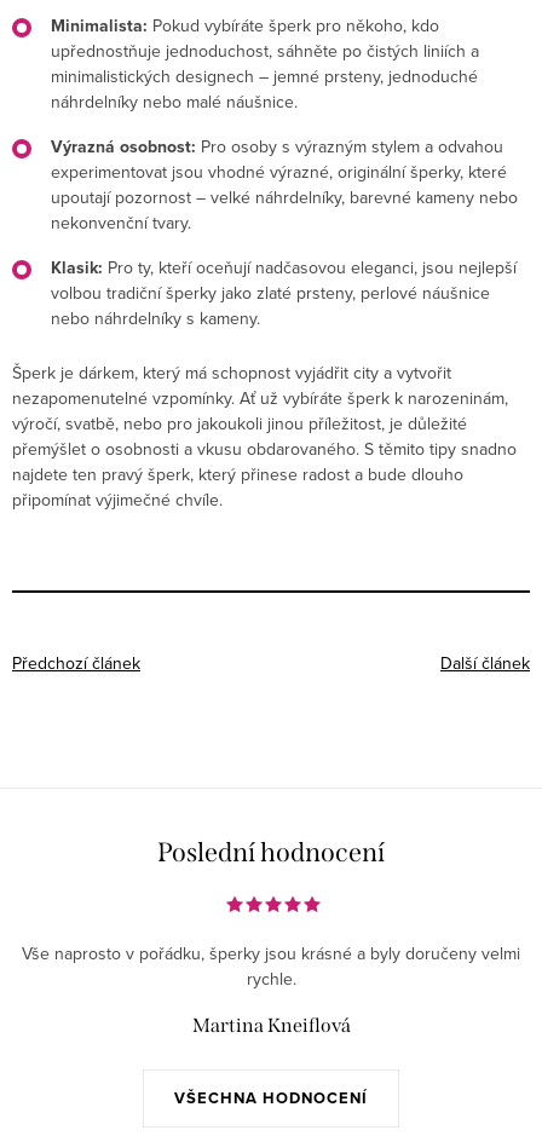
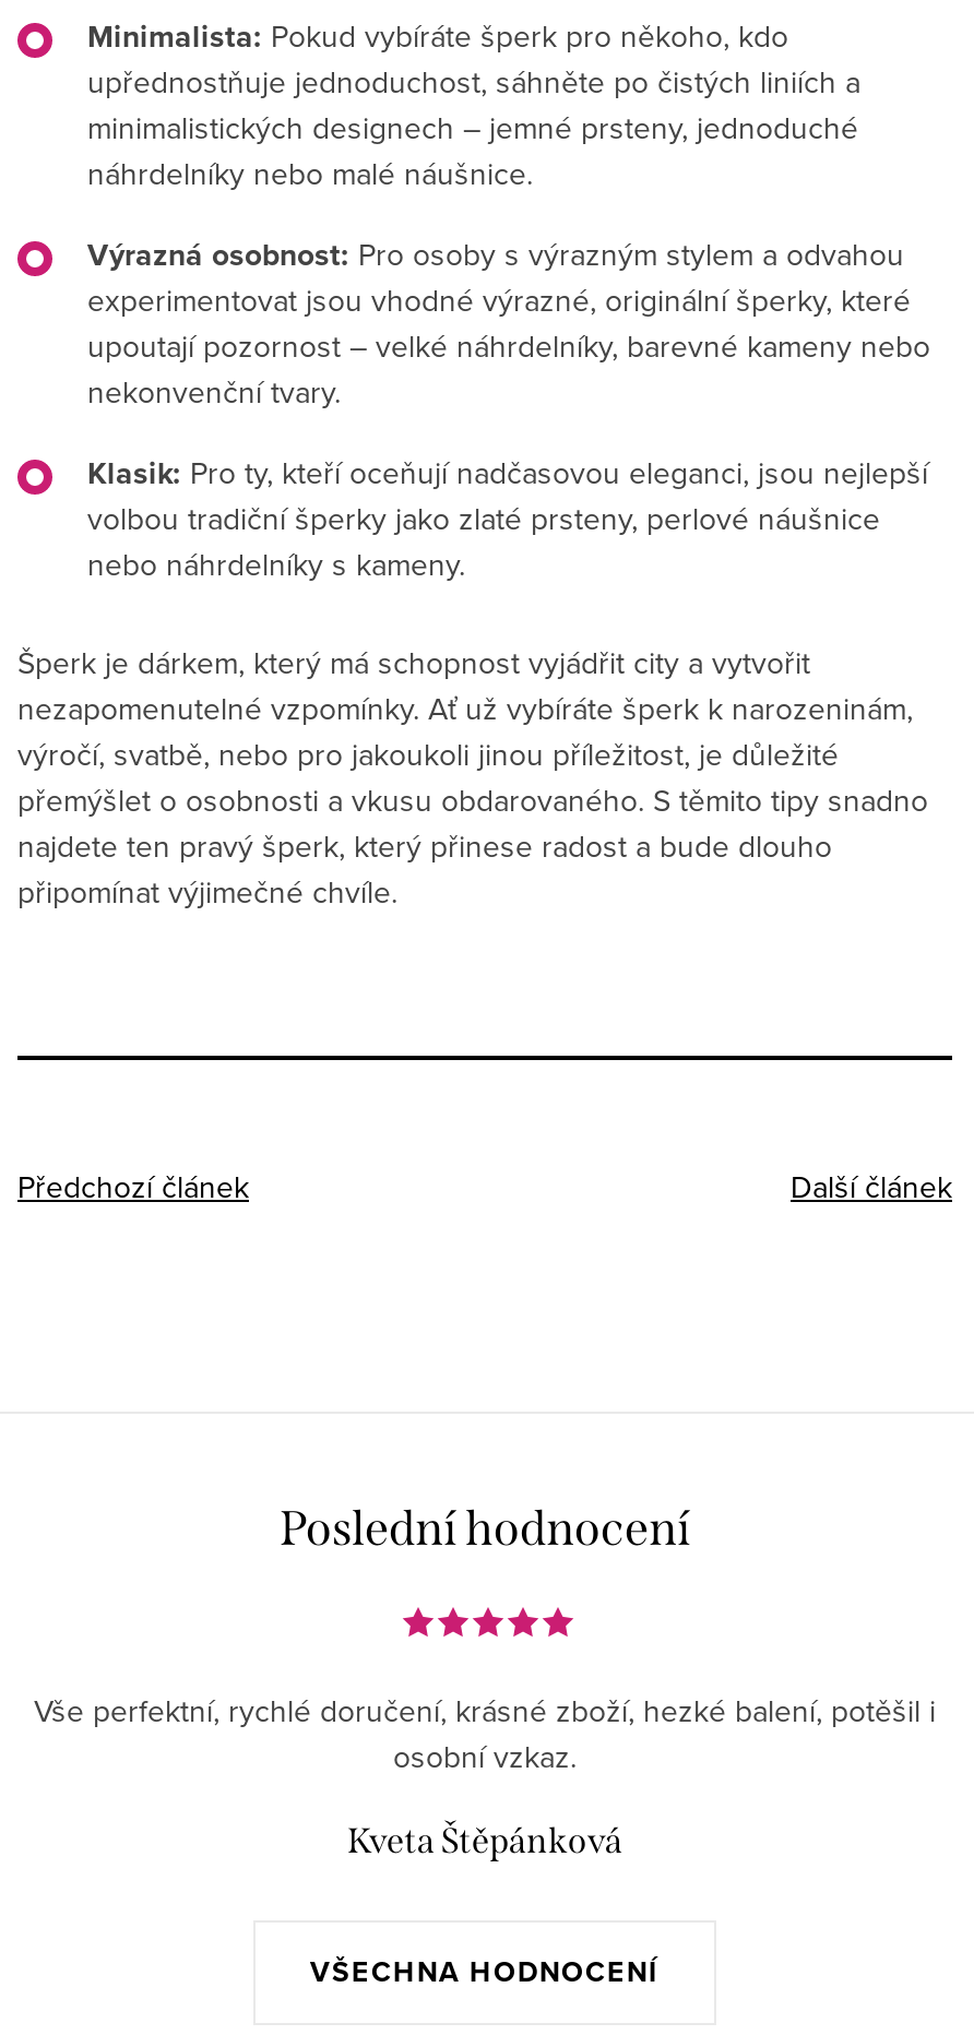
- Vše naprosto v pořádku, šperky jsou krásné a byly doručeny velmi
- rychle.
+ Vše perfektní, rychlé doručení, krásné zboží, hezké balení, potěšil i
+ osobní vzkaz.

- Martina Kneiflová
+ Kveta Štěpánková
